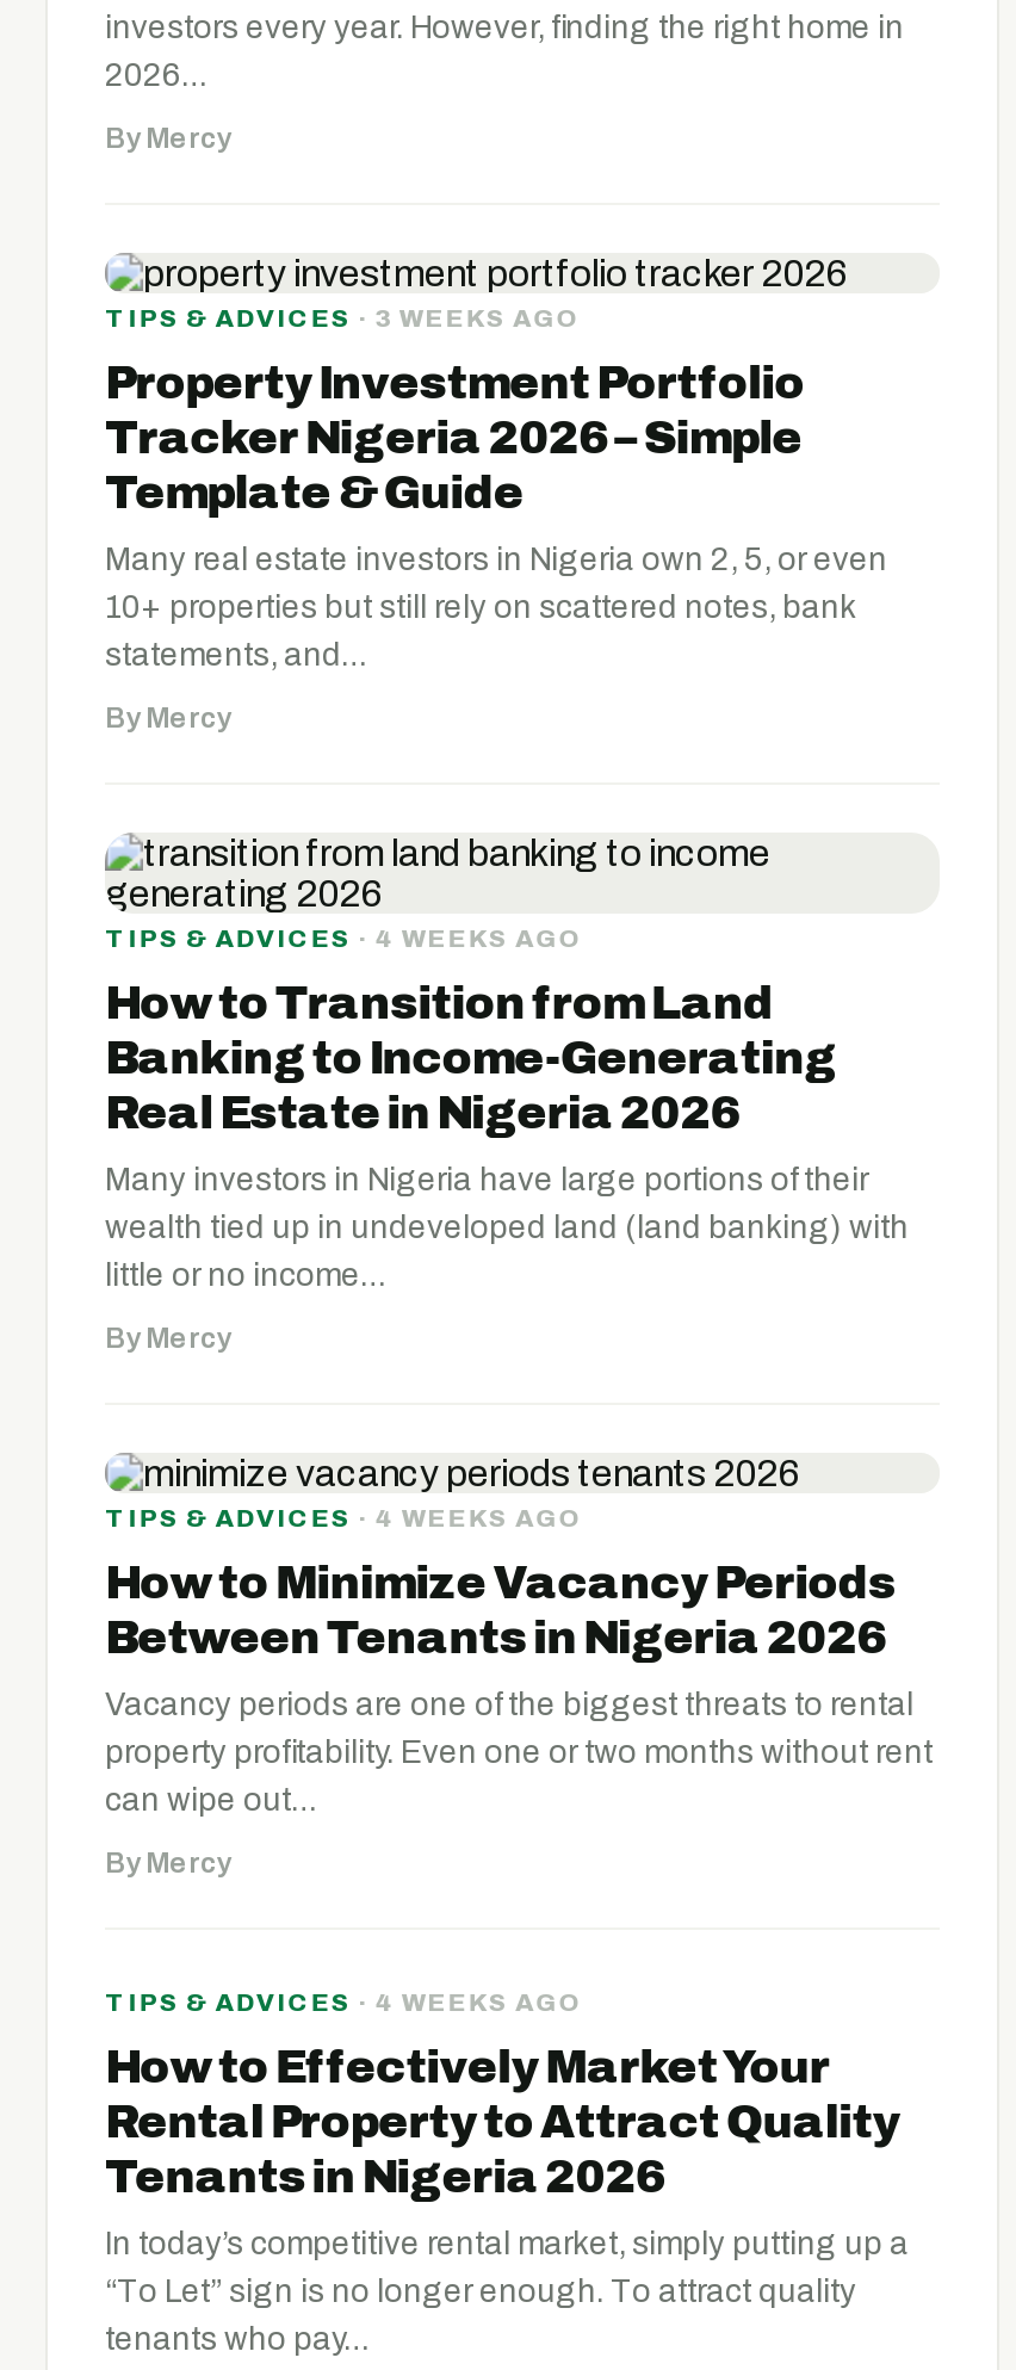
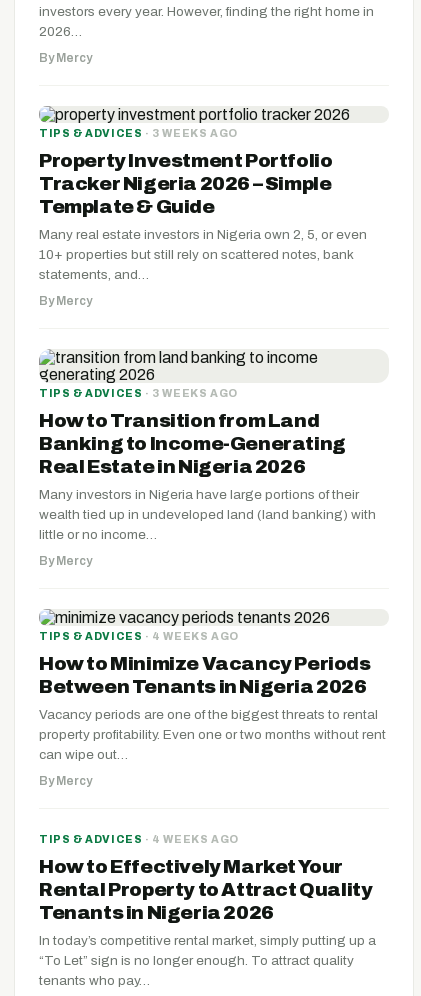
- TIPS & ADVICES · 4 WEEKS AGO
+ TIPS & ADVICES · 3 WEEKS AGO
